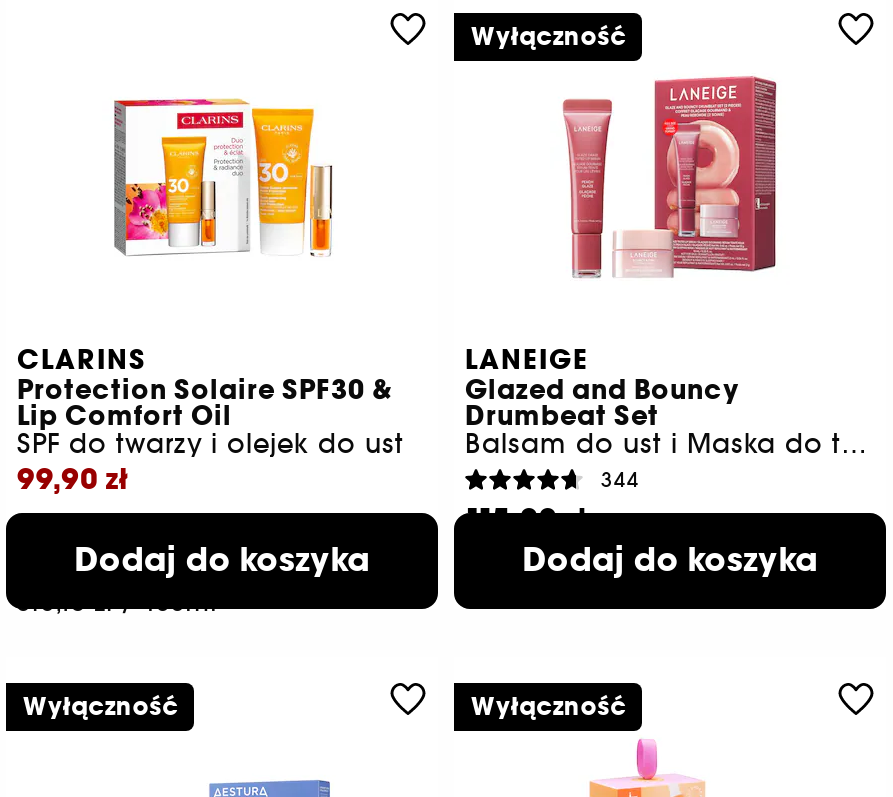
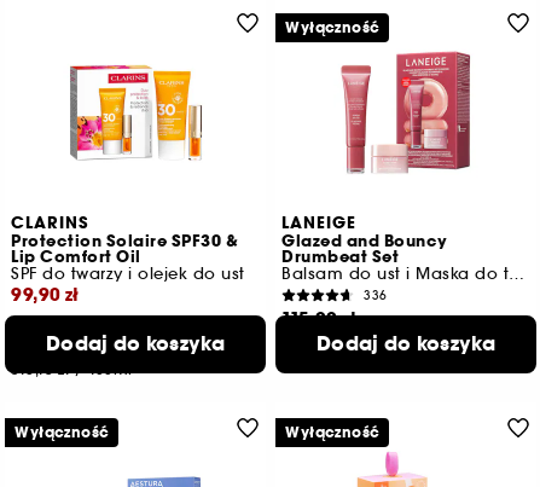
- 344
+ 336
